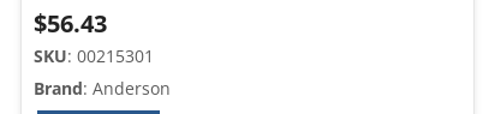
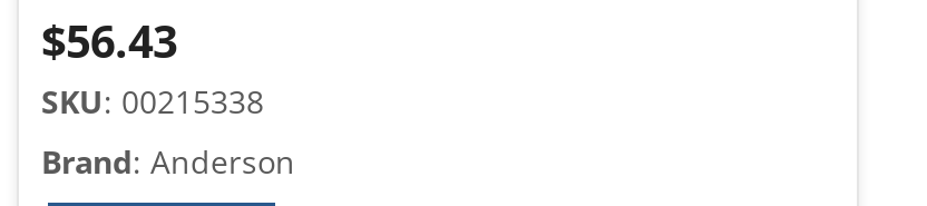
- SKU: 00215301
+ SKU: 00215338
